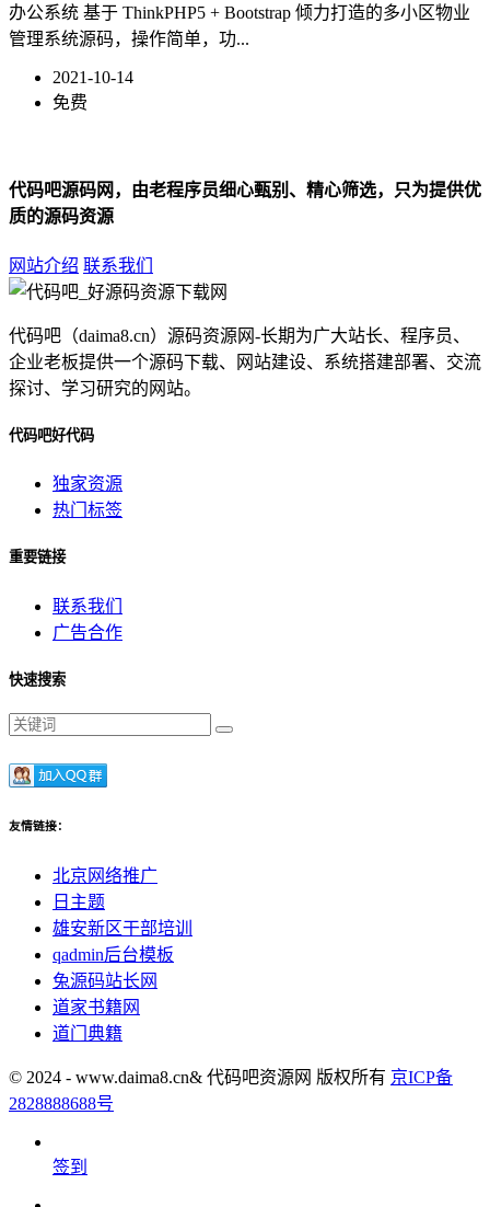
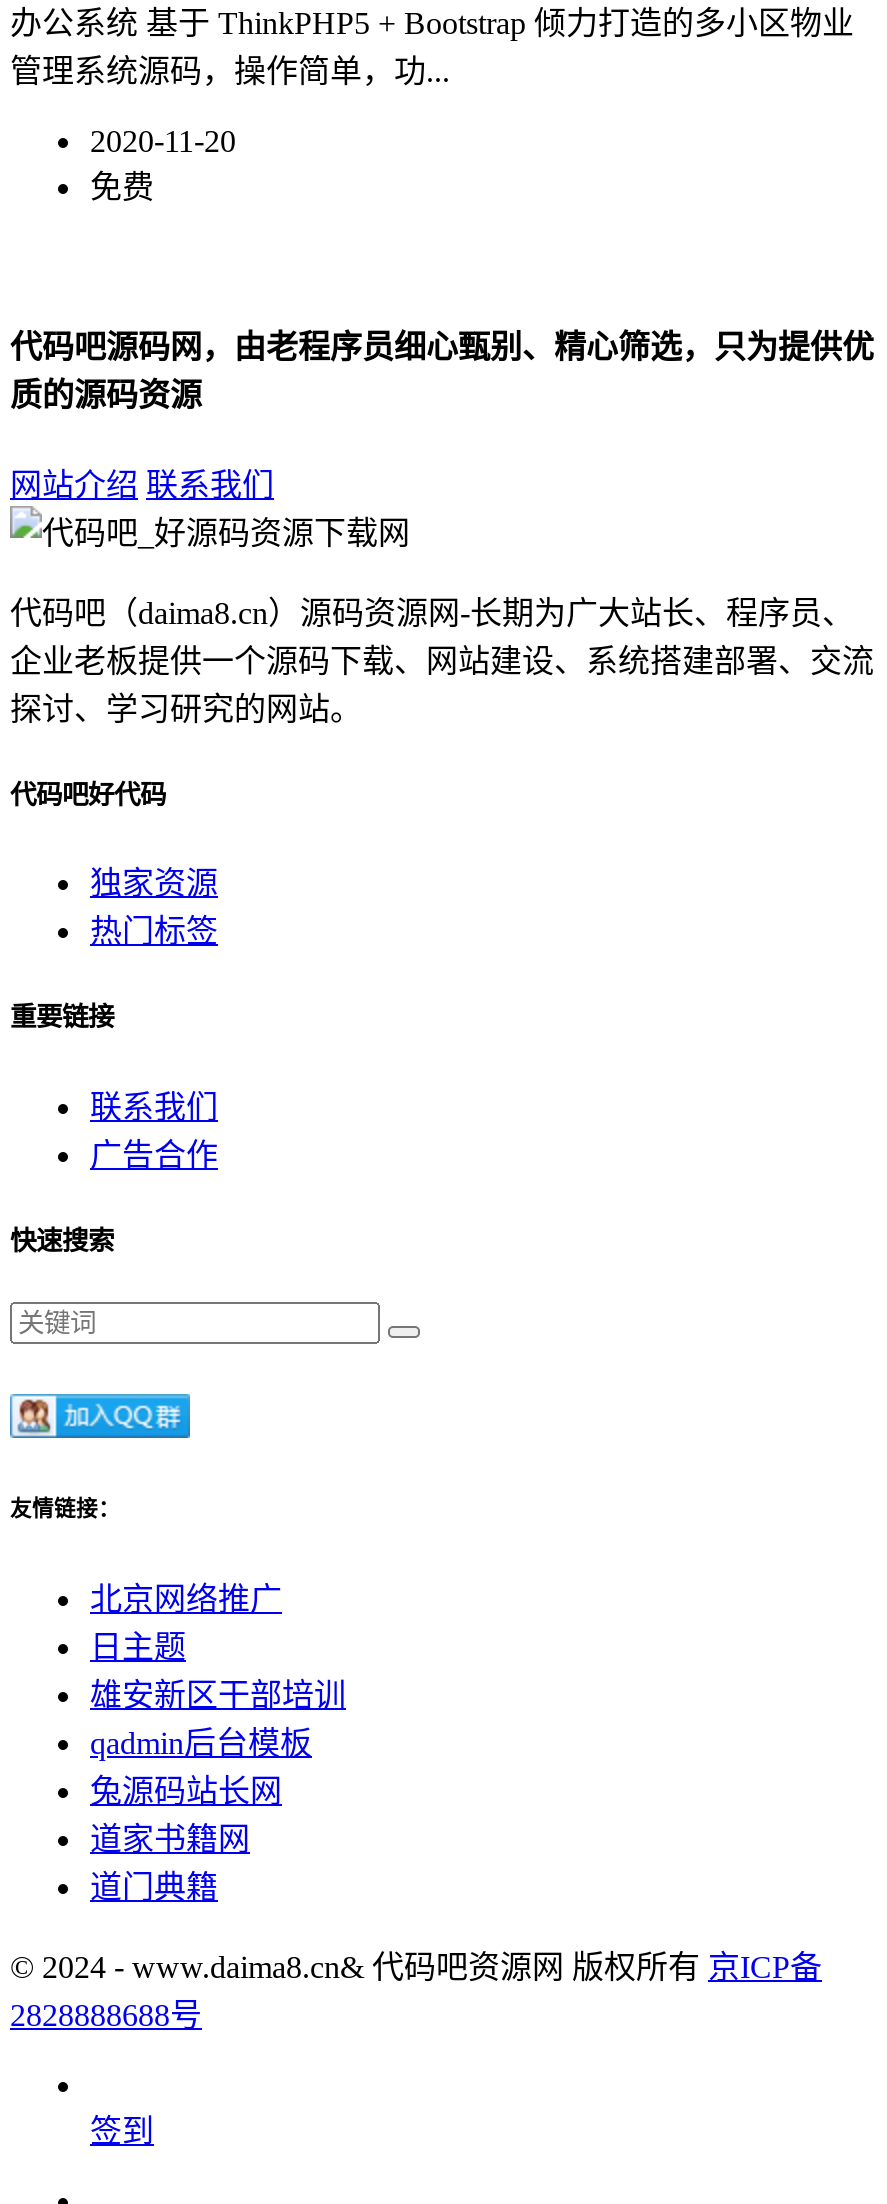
- 2021-10-14
+ 2020-11-20
